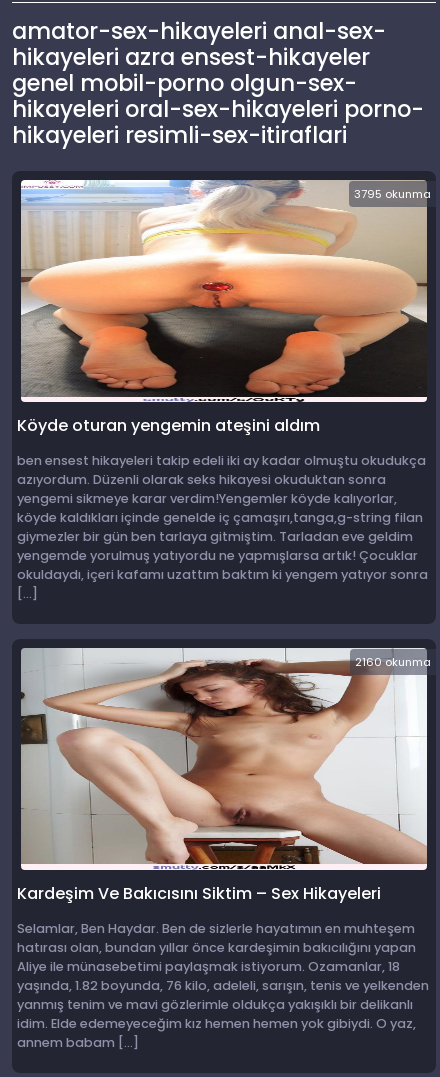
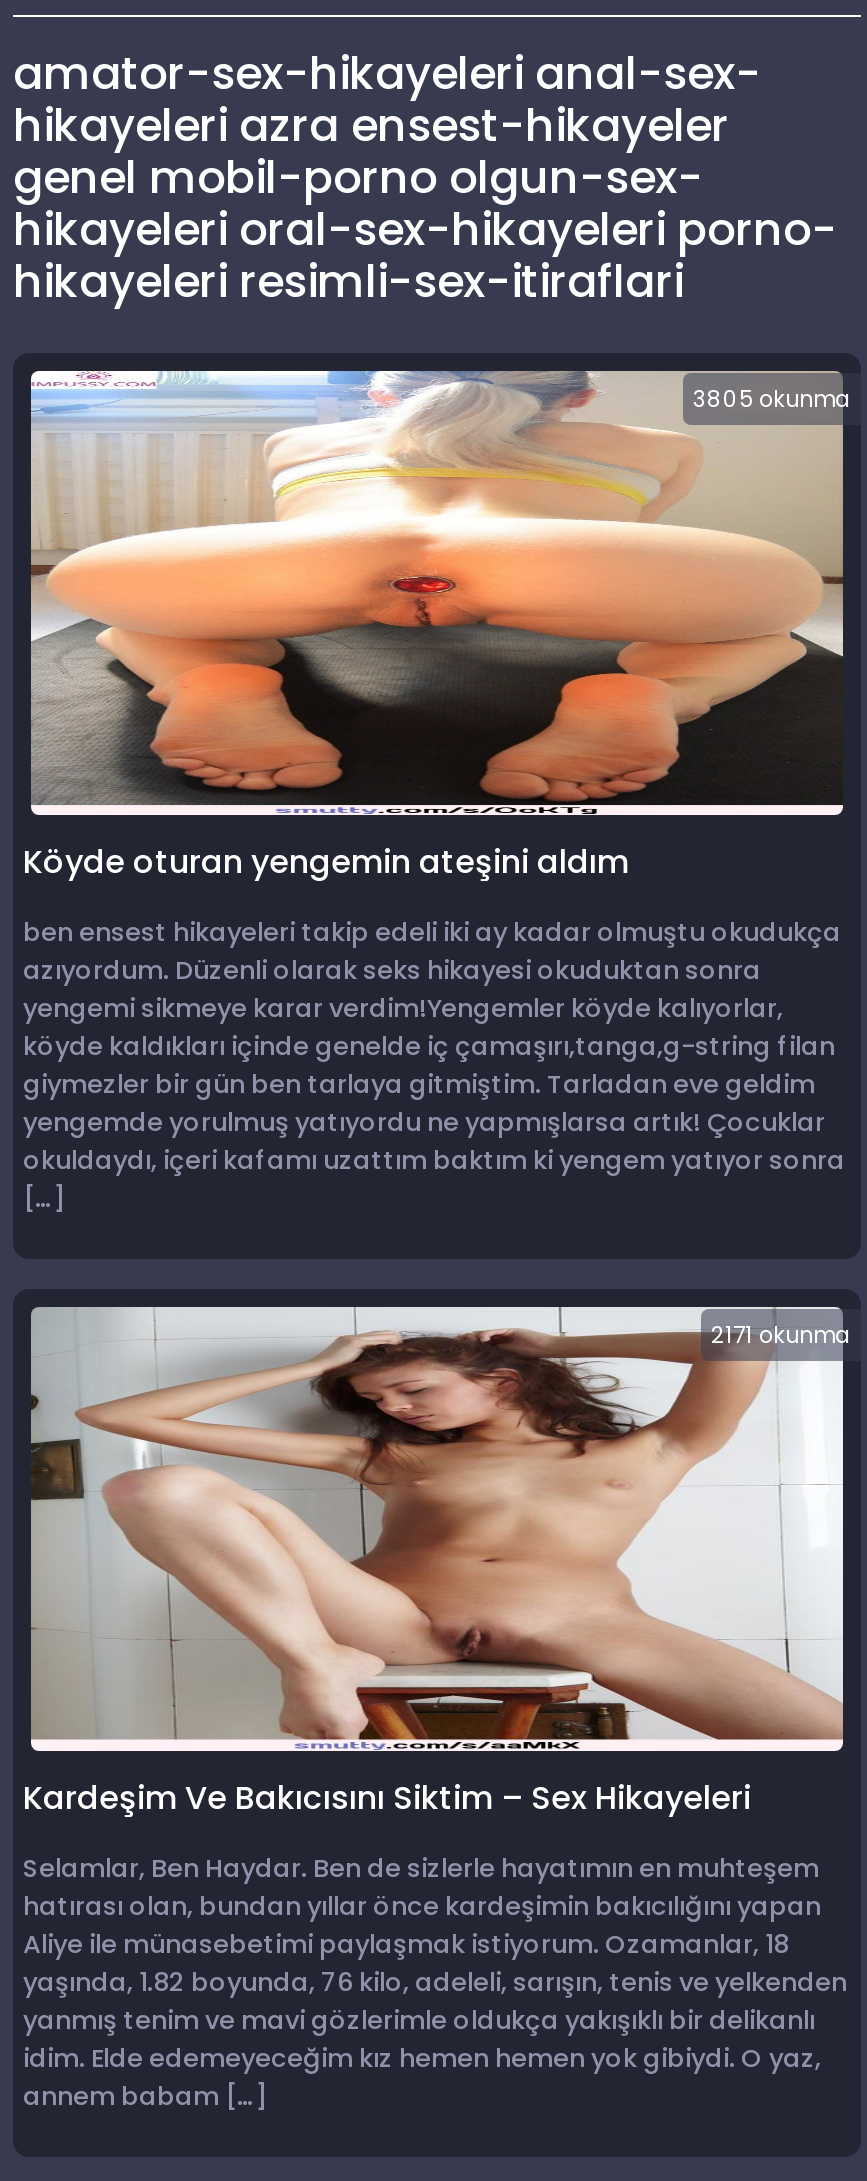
- 3795 okunma
+ 3805 okunma

- 2160 okunma
+ 2171 okunma
